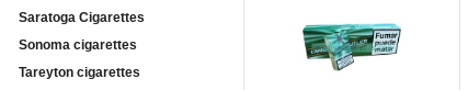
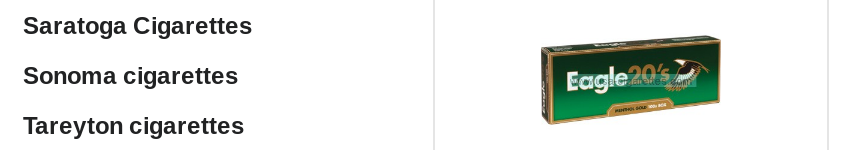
- [image]
+ [image]
